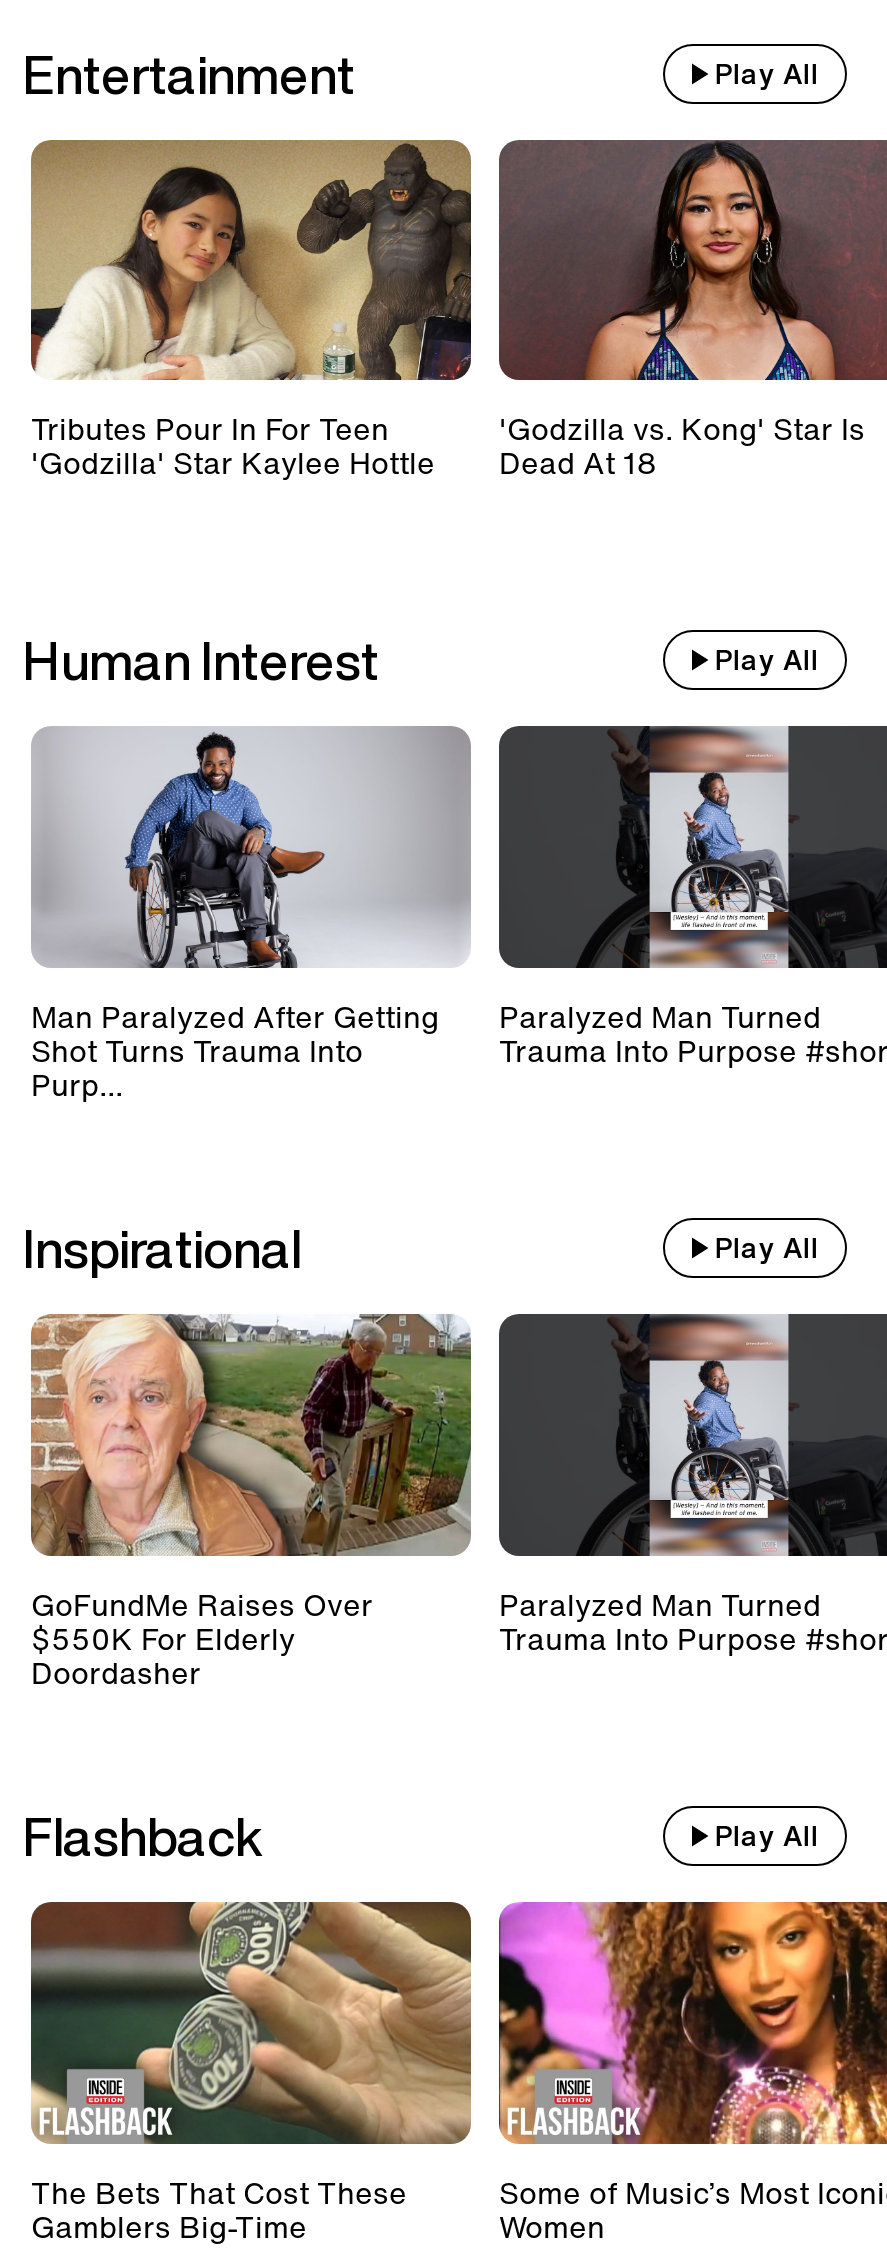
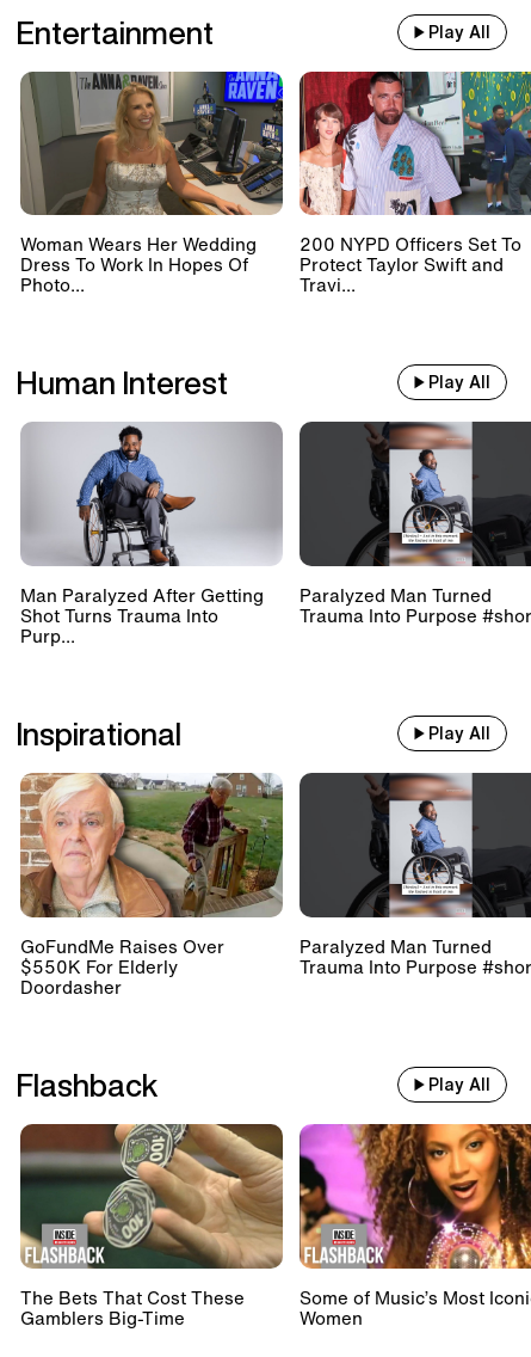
- [image]
- Tributes Pour In For Teen
- 'Godzilla' Star Kaylee Hottle
+ [image]
+ Woman Wears Her Wedding
+ Dress To Work In Hopes Of
+ Photo...

- [image]
- 'Godzilla vs. Kong' Star Is
- Dead At 18
+ [image]
+ 200 NYPD Officers Set To
+ Protect Taylor Swift and
+ Travi...
